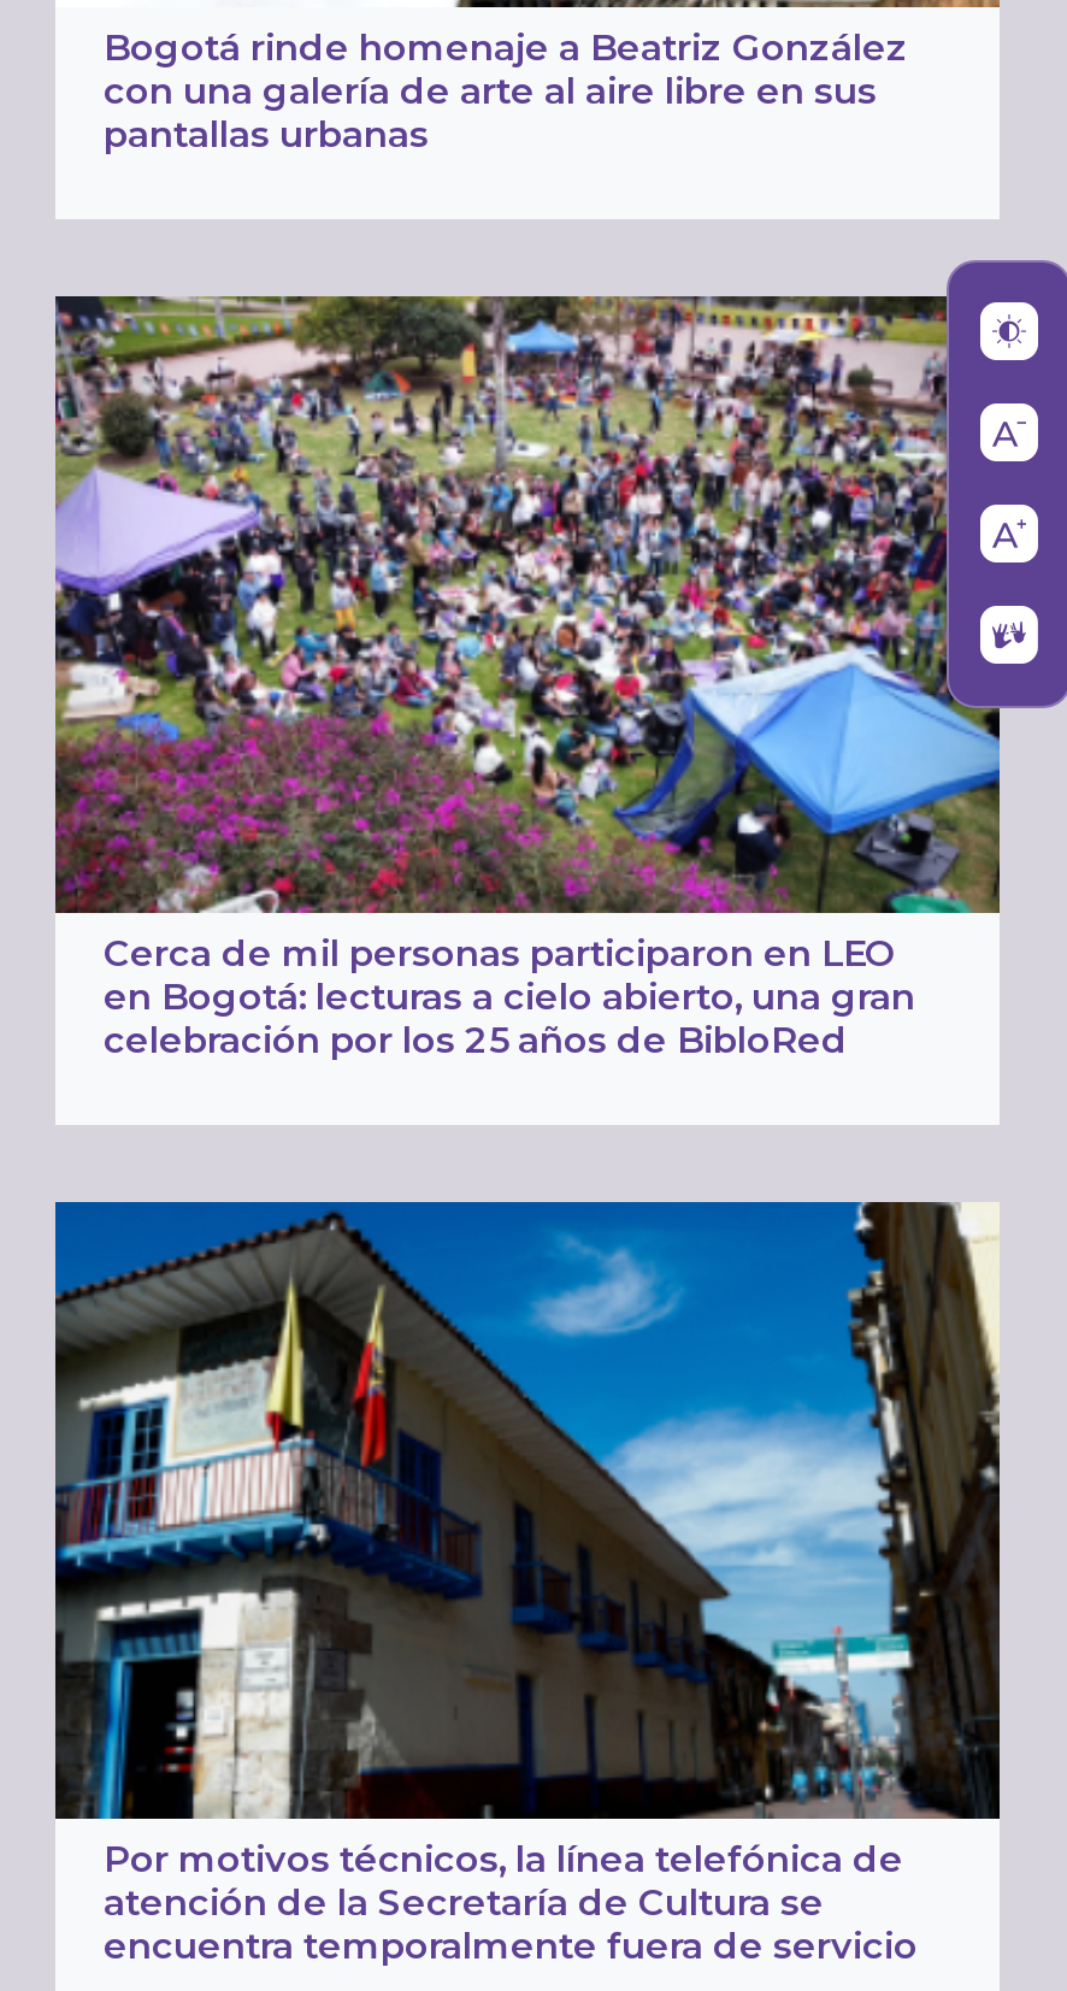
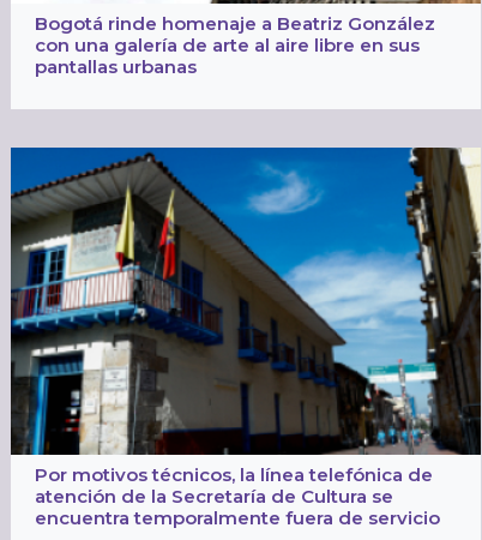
- [image]
- Cerca de mil personas participaron en LEO
- en Bogotá: lecturas a cielo abierto, una gran
- celebración por los 25 años de BibloRed
